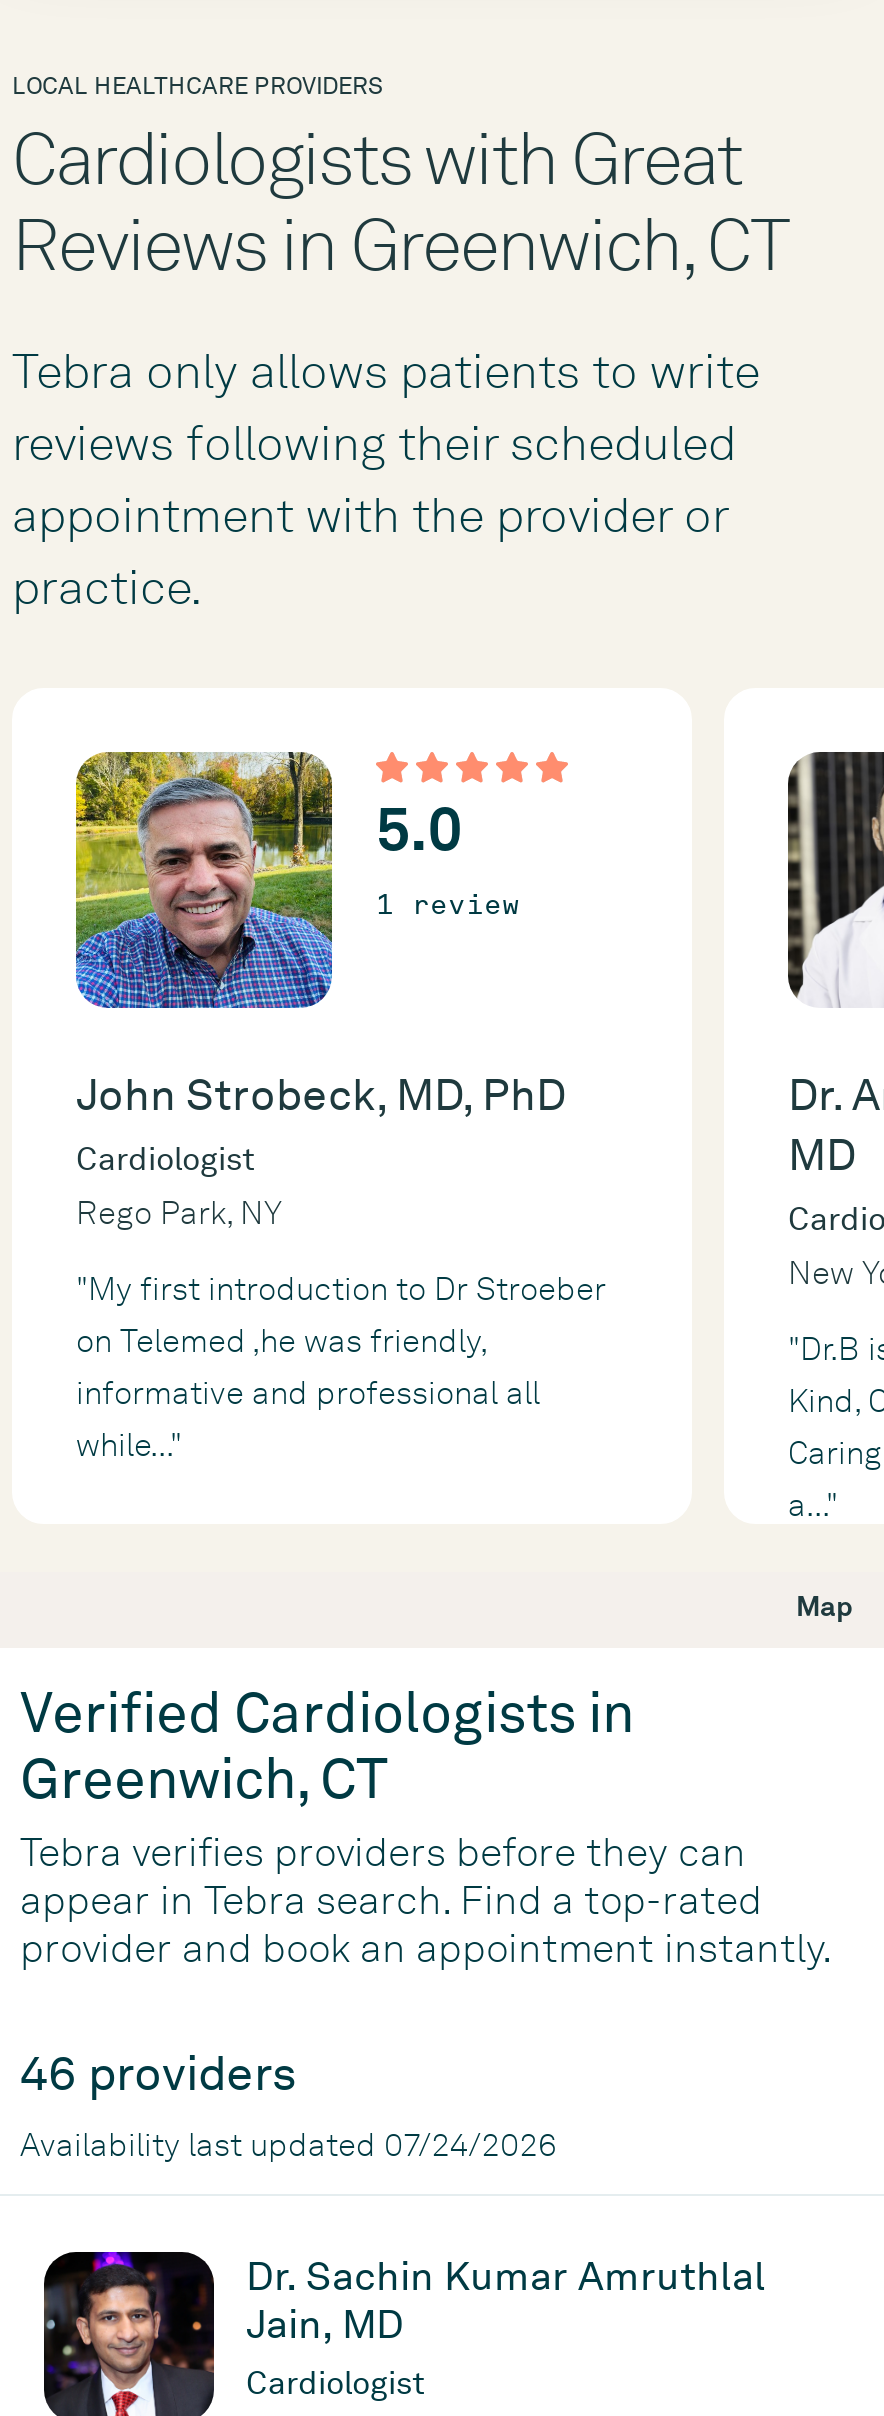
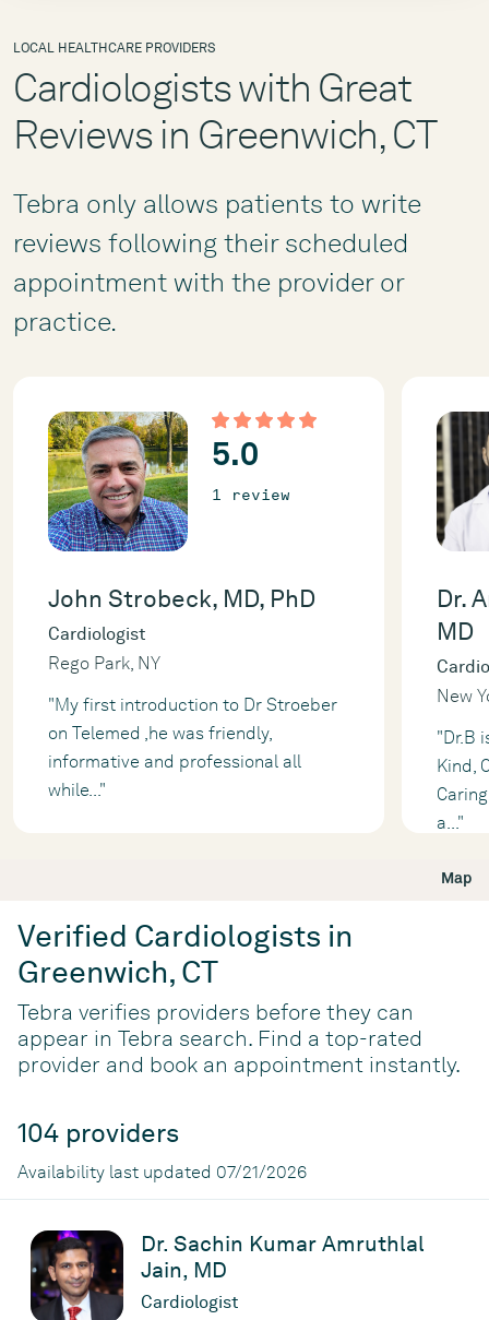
- 46 providers
+ 104 providers

- Availability last updated 07/24/2026
+ Availability last updated 07/21/2026
